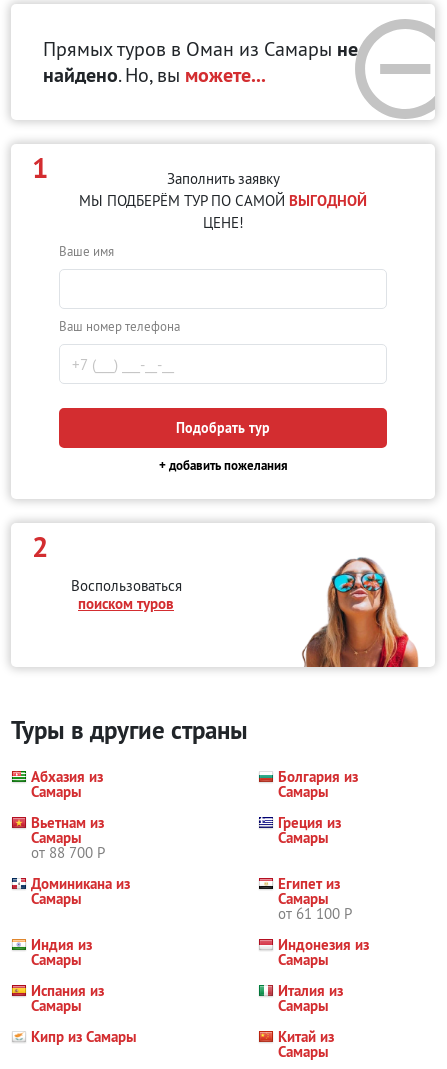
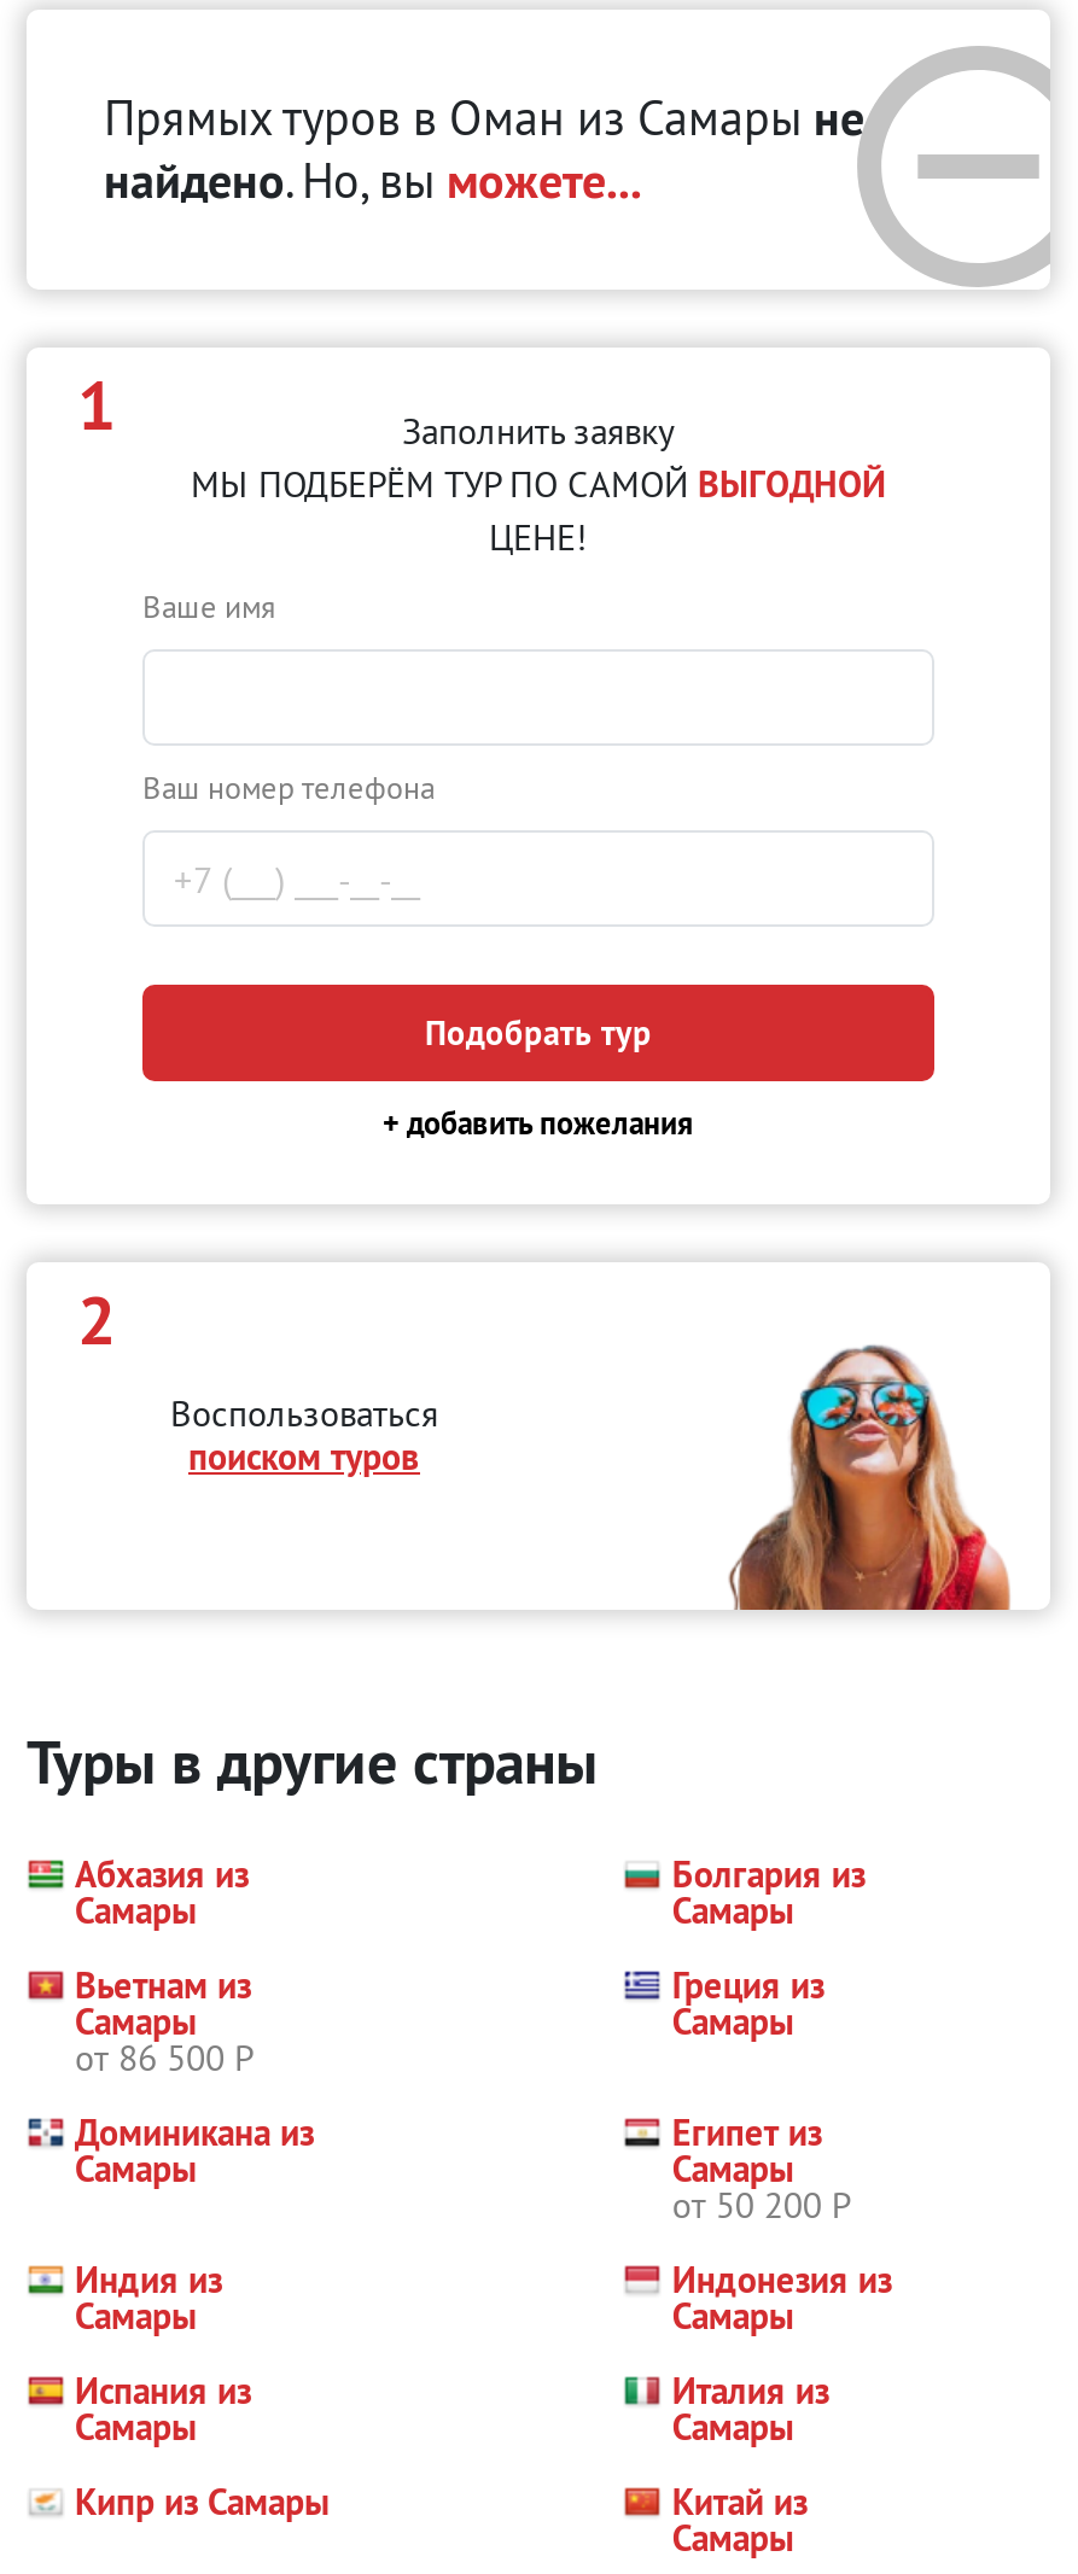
- от 88 700 Р
+ от 86 500 Р

- от 61 100 Р
+ от 50 200 Р
